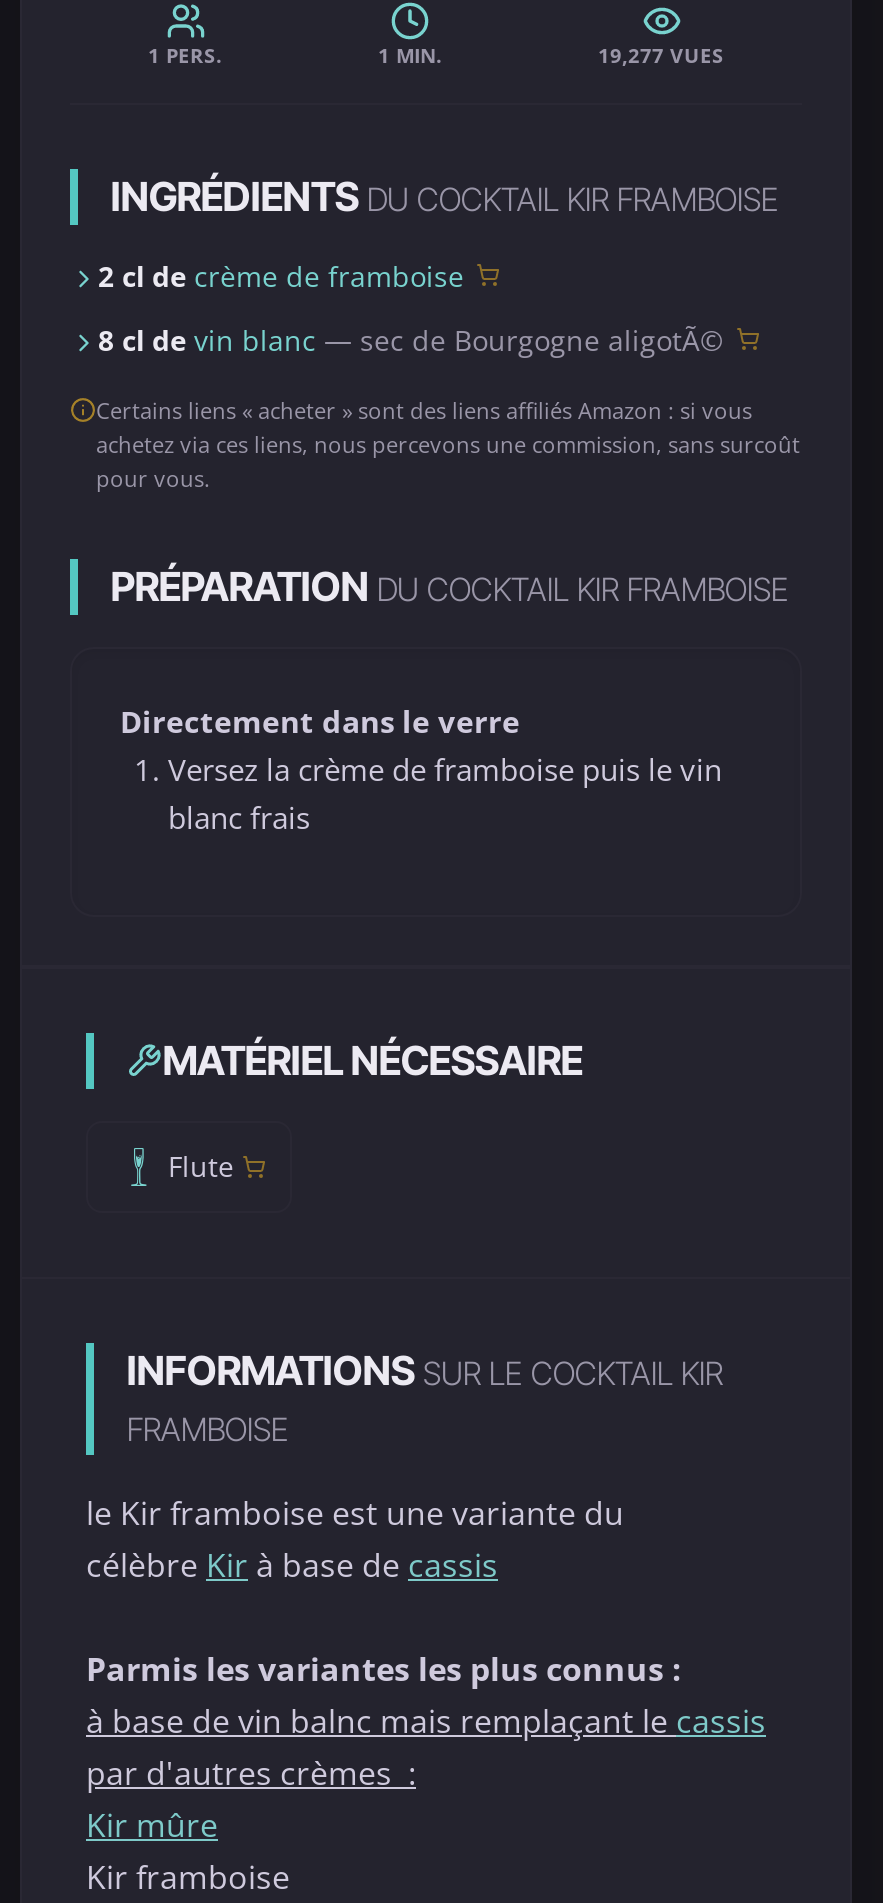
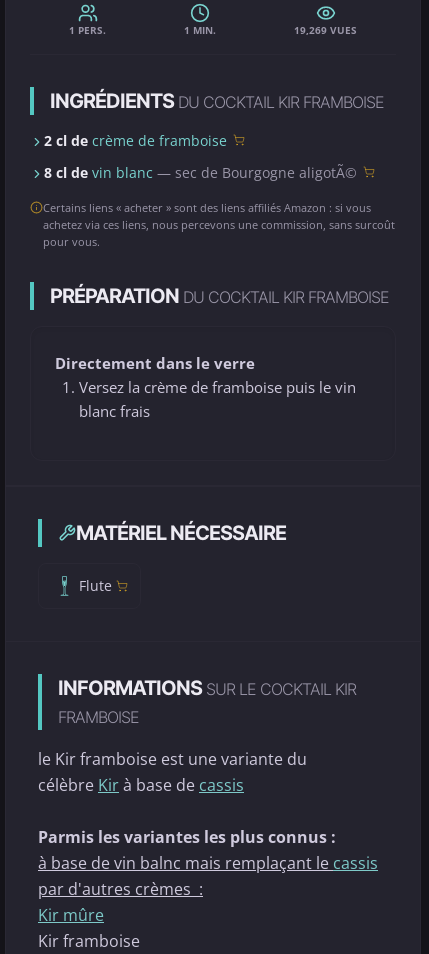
- 19,277 VUES
+ 19,269 VUES
